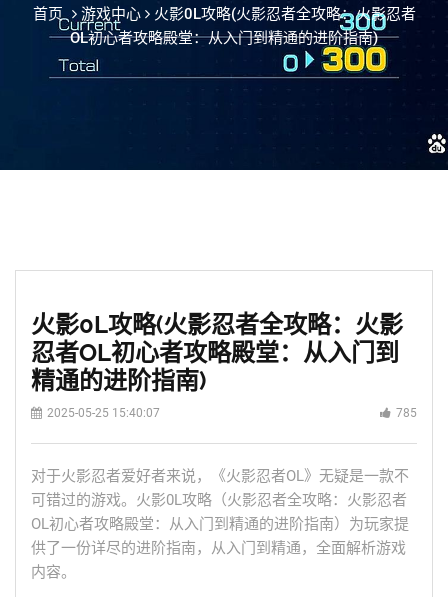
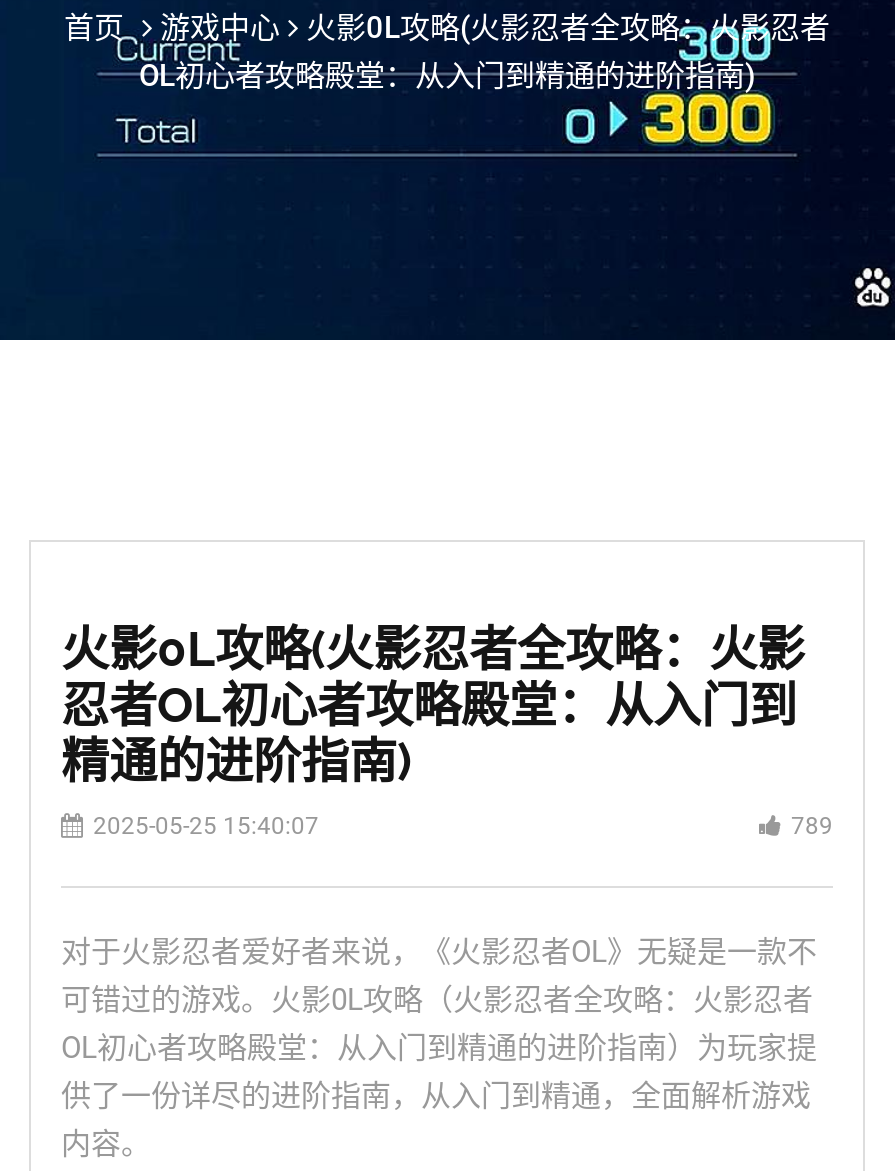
- 785
+ 789
